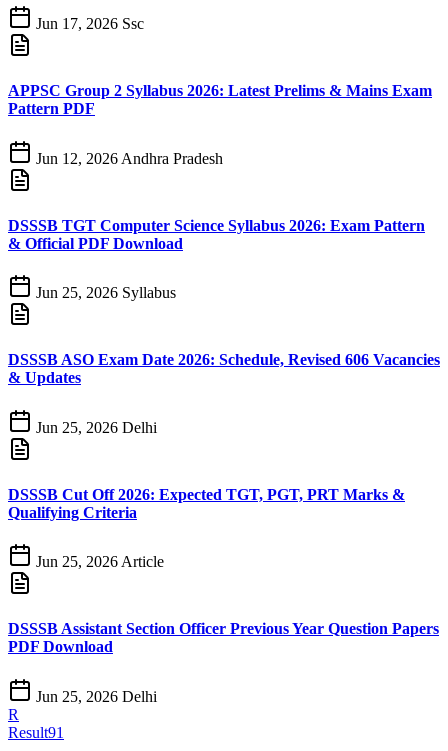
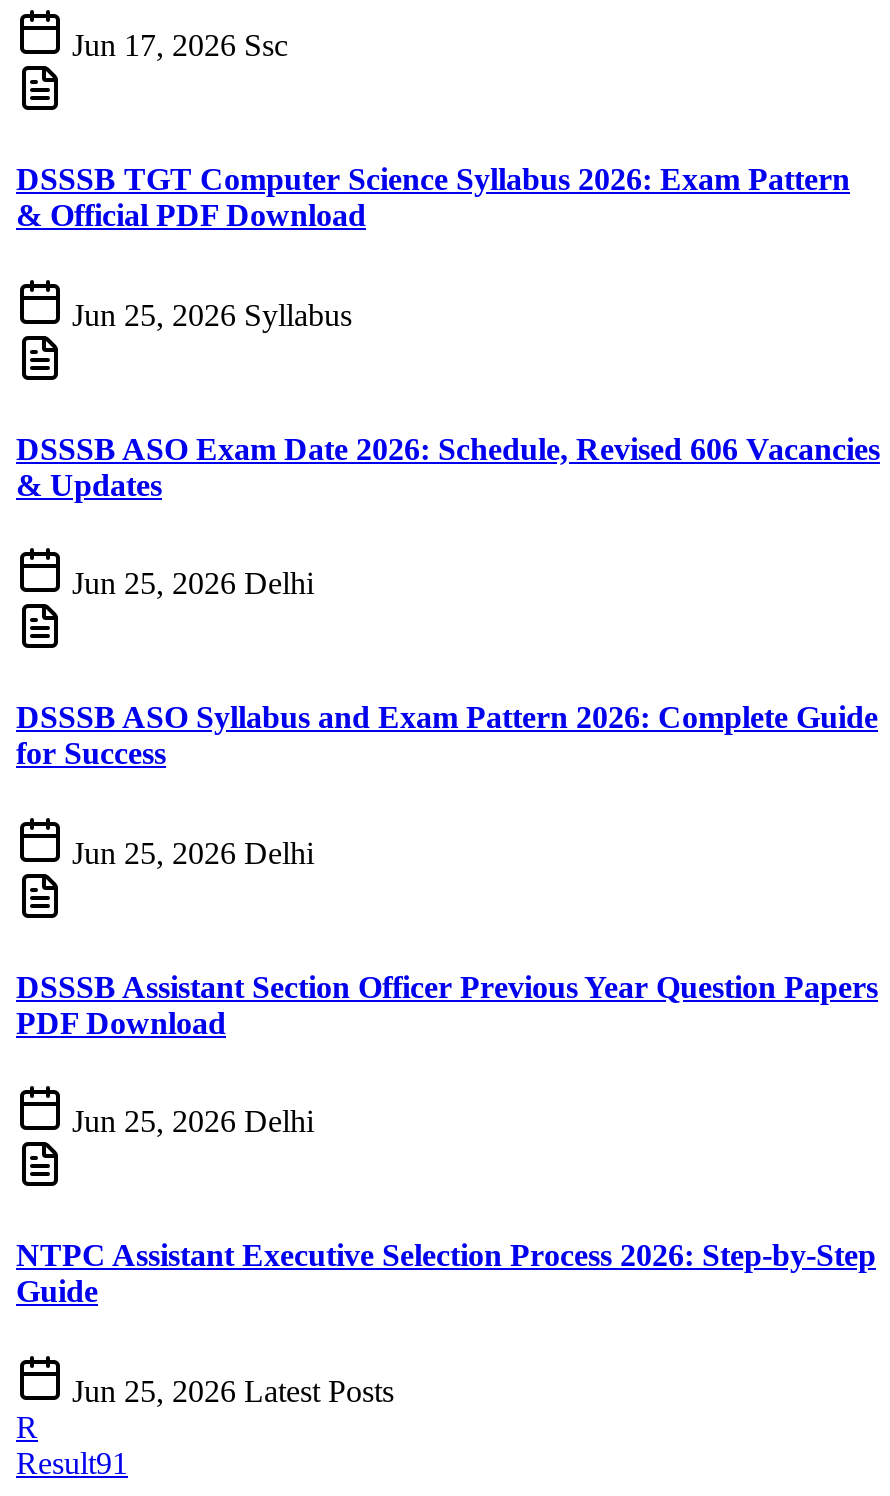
- APPSC Group 2 Syllabus 2026: Latest Prelims & Mains Exam
- Pattern PDF
- Jun 12, 2026 Andhra Pradesh

moved up: DSSSB TGT Computer Science Syllabus 2026: Exam Pattern | & Official PDF Download | Jun 25, 2026 Syllabus | DSSSB ASO Exam Date 2026: Schedule, Revised 606 Vacancies | & Updates | Jun 25, 2026 Delhi

- DSSSB Cut Off 2026: Expected TGT, PGT, PRT Marks &
- Qualifying Criteria
+ DSSSB ASO Syllabus and Exam Pattern 2026: Complete Guide
+ for Success

- Jun 25, 2026 Article
+ Jun 25, 2026 Delhi

moved up: DSSSB Assistant Section Officer Previous Year Question Papers | PDF Download | Jun 25, 2026 Delhi

+ NTPC Assistant Executive Selection Process 2026: Step-by-Step
+ Guide
+ Jun 25, 2026 Latest Posts
